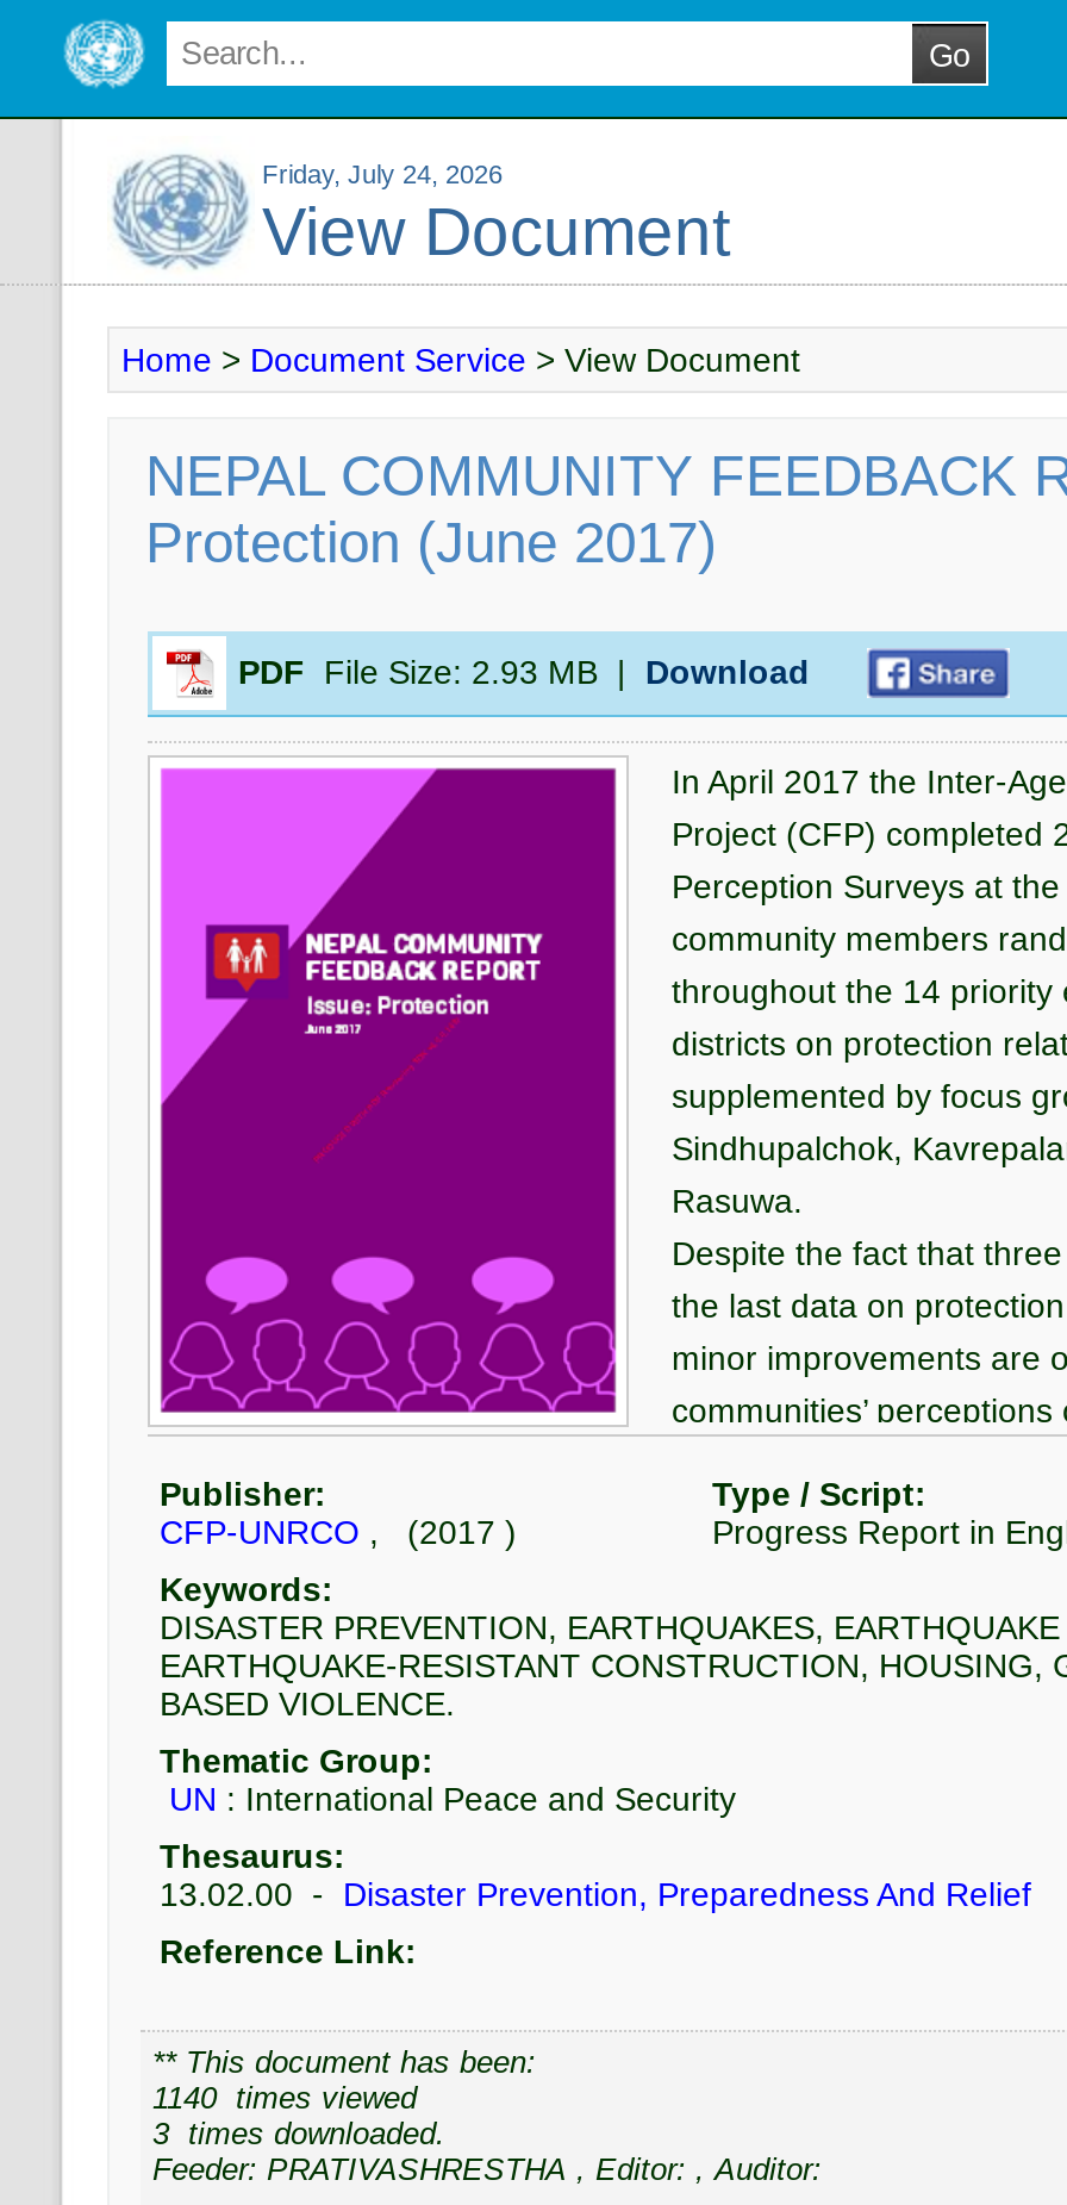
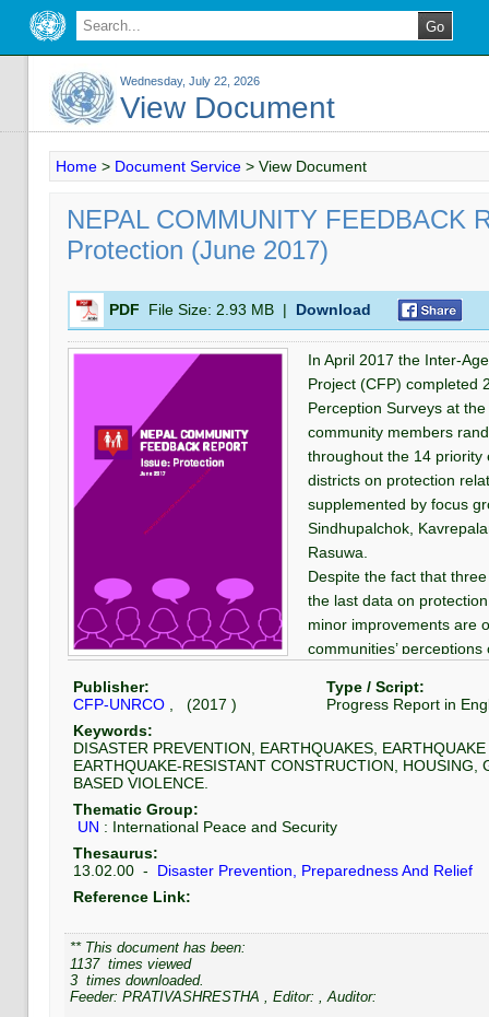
- Friday, July 24, 2026
+ Wednesday, July 22, 2026

- 1140 times viewed
+ 1137 times viewed
